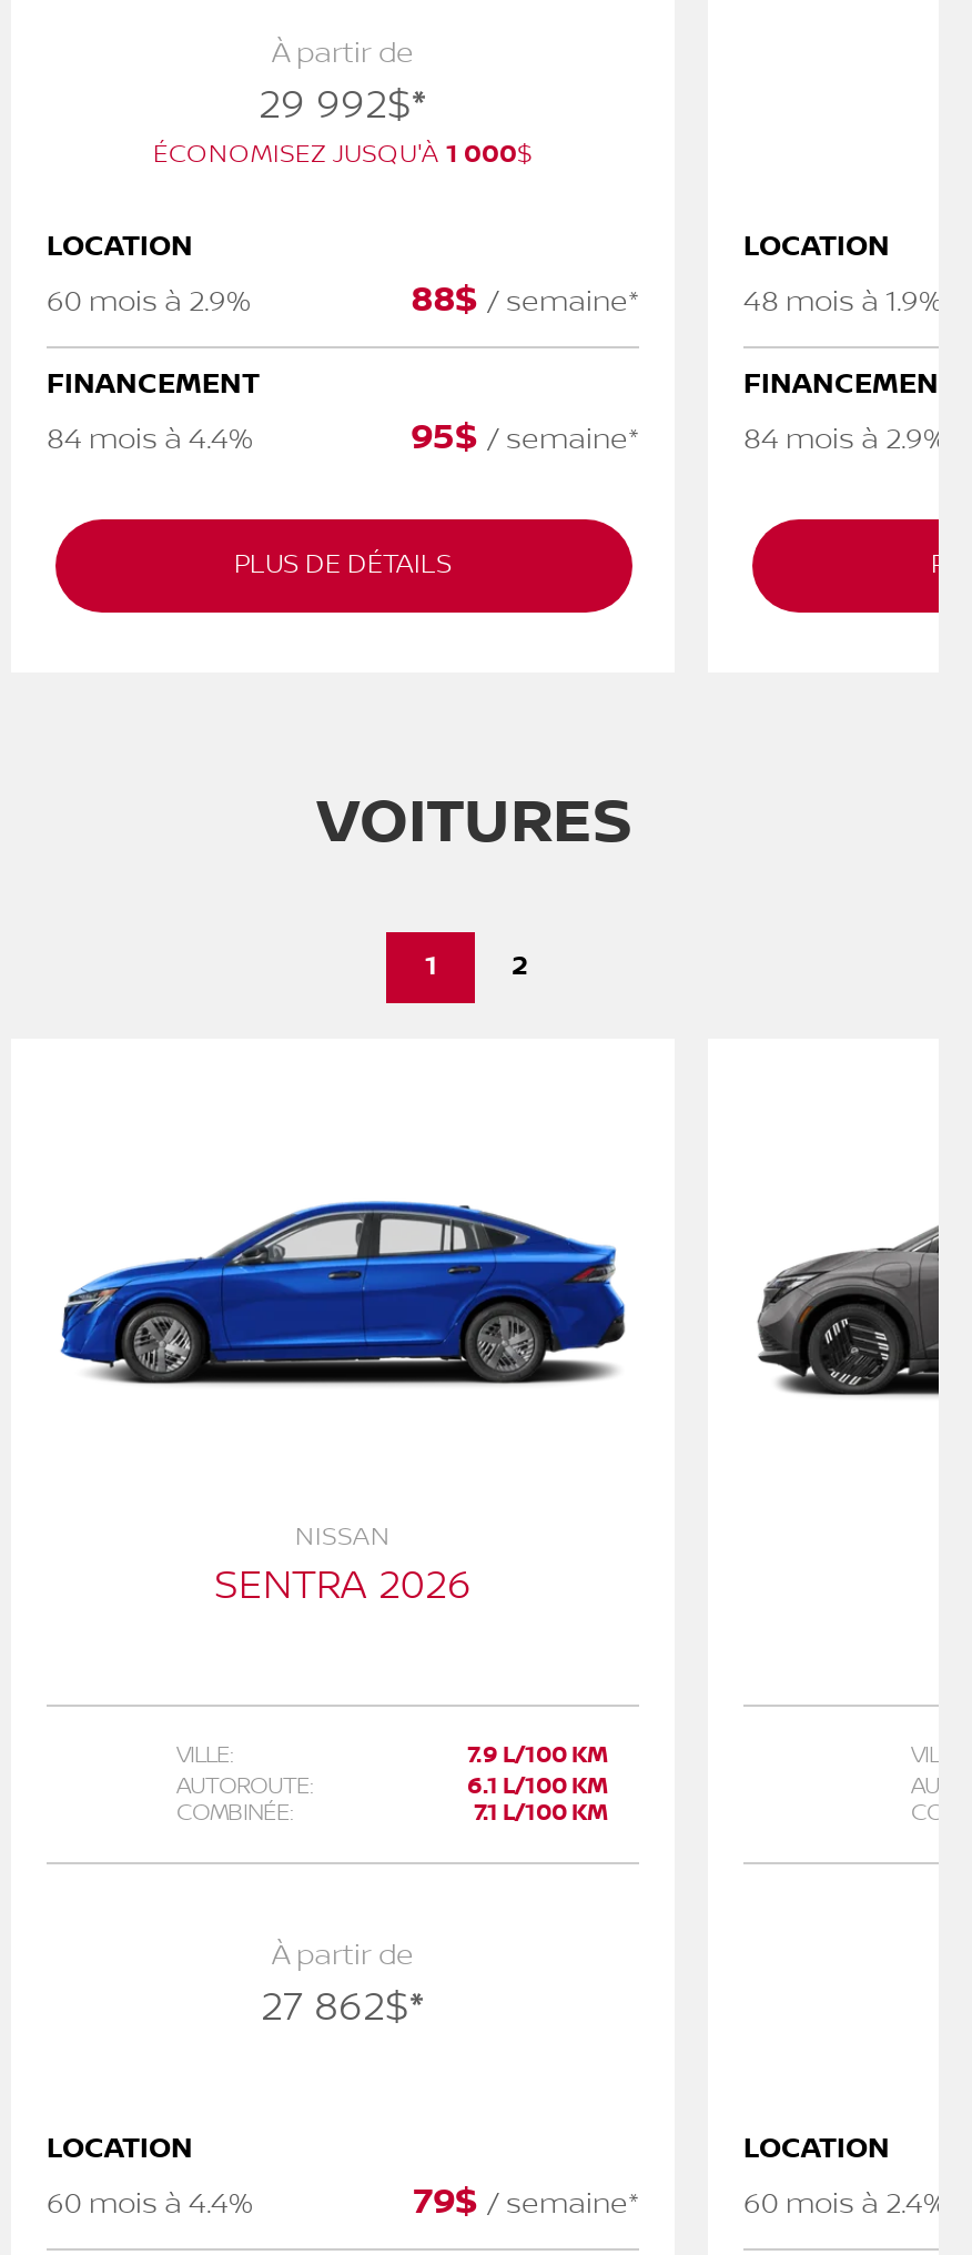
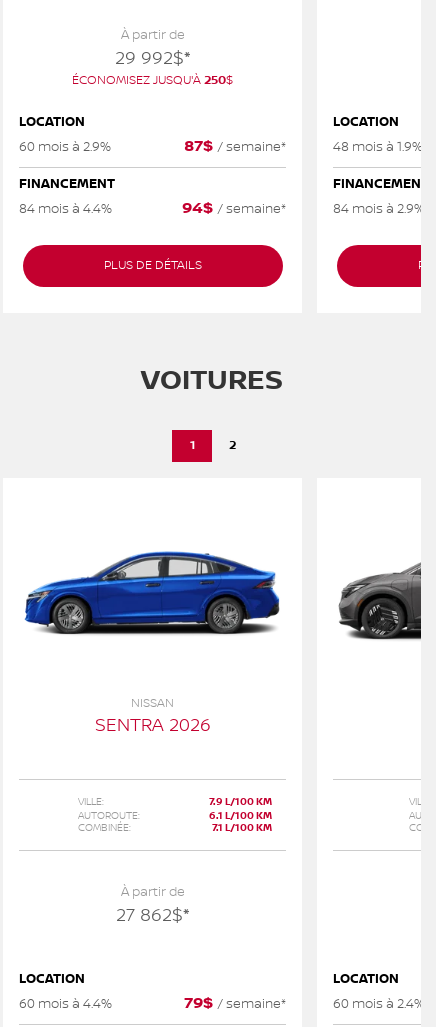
- ÉCONOMISEZ JUSQU'À 1 000$
+ ÉCONOMISEZ JUSQU'À 250$

- 88$ / semaine*
+ 87$ / semaine*

- 95$ / semaine*
+ 94$ / semaine*
